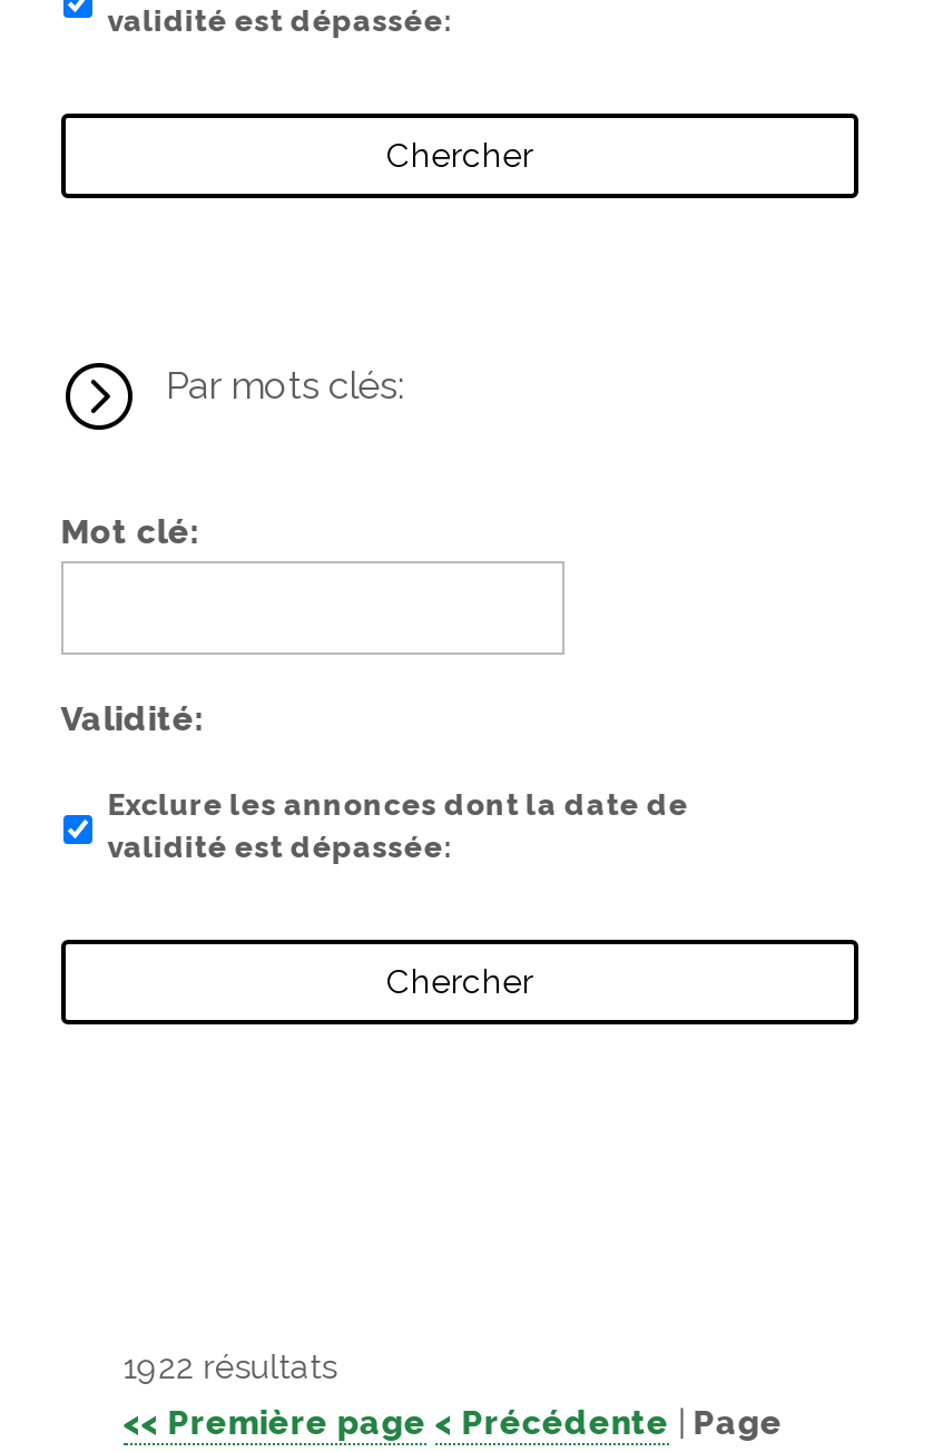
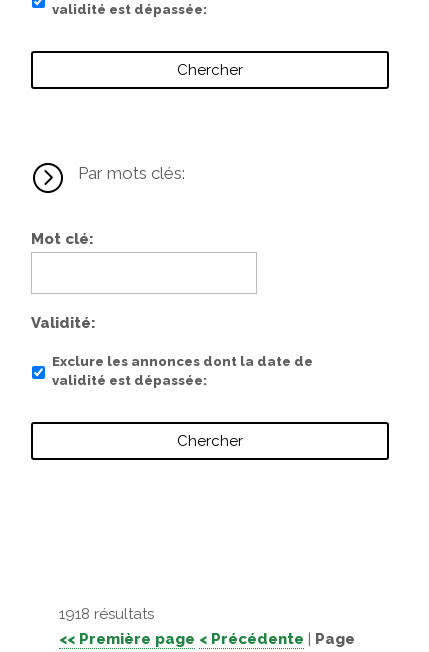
- 1922 résultats
+ 1918 résultats
